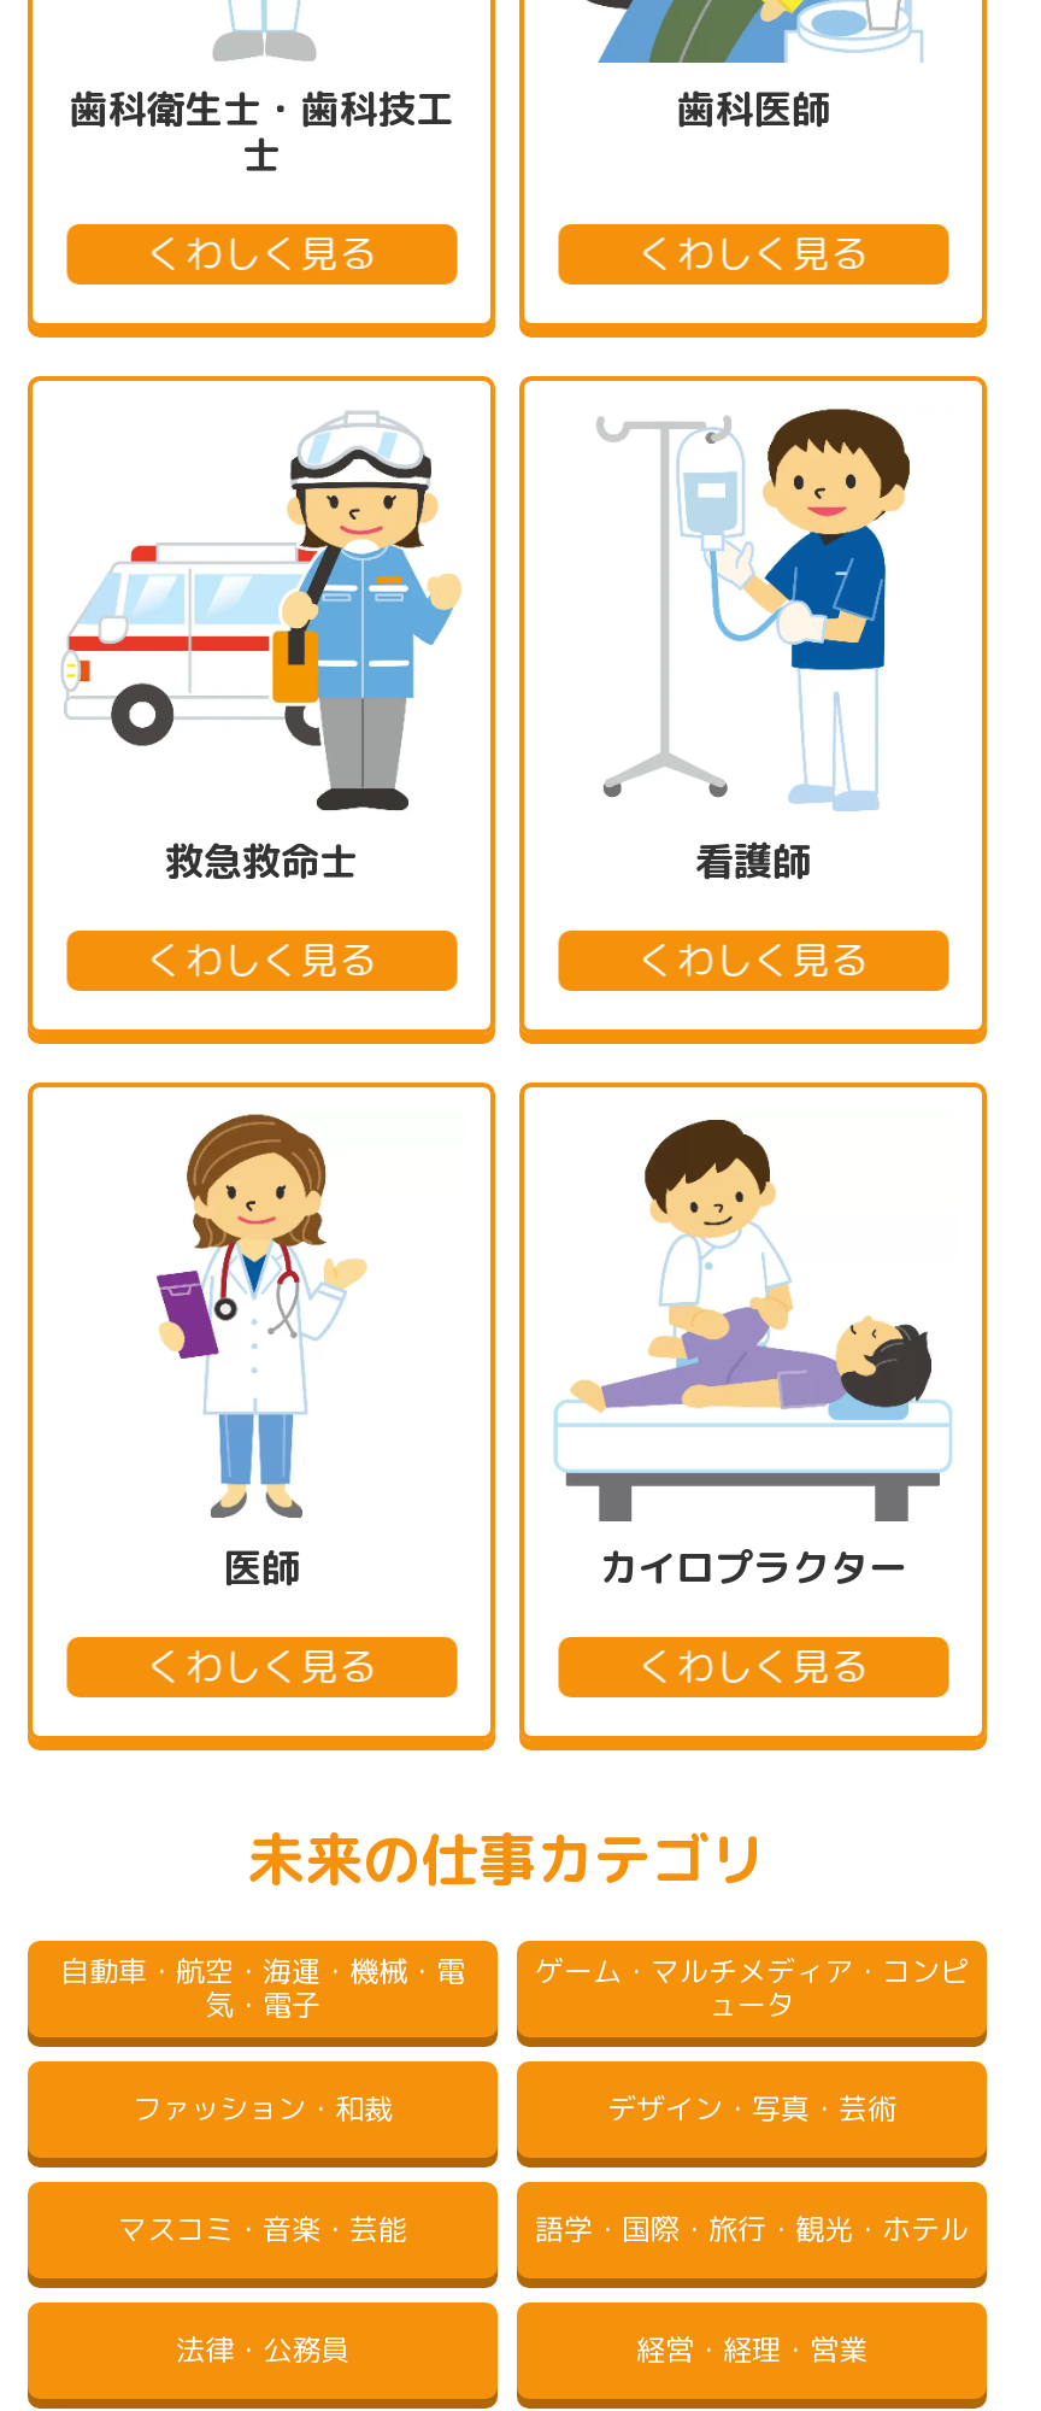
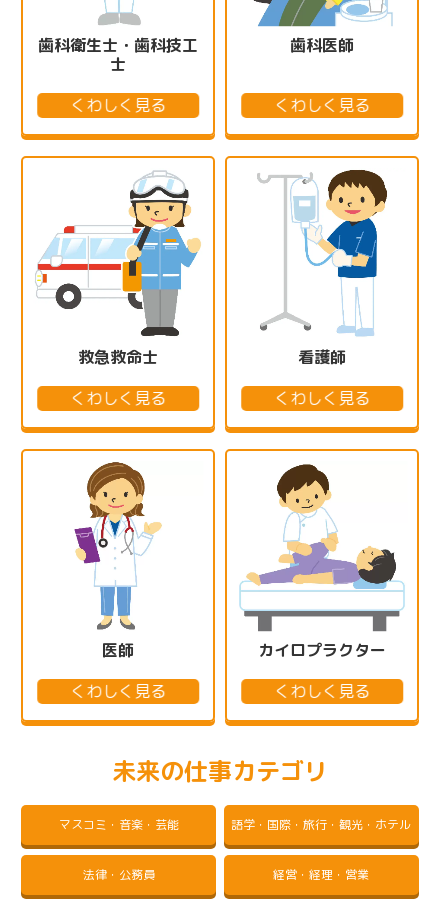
- 自動車・航空・海運・機械・電
- 気・電子

- ゲーム・マルチメディア・コンピ
- ュータ
- ファッション・和裁
- デザイン・写真・芸術
